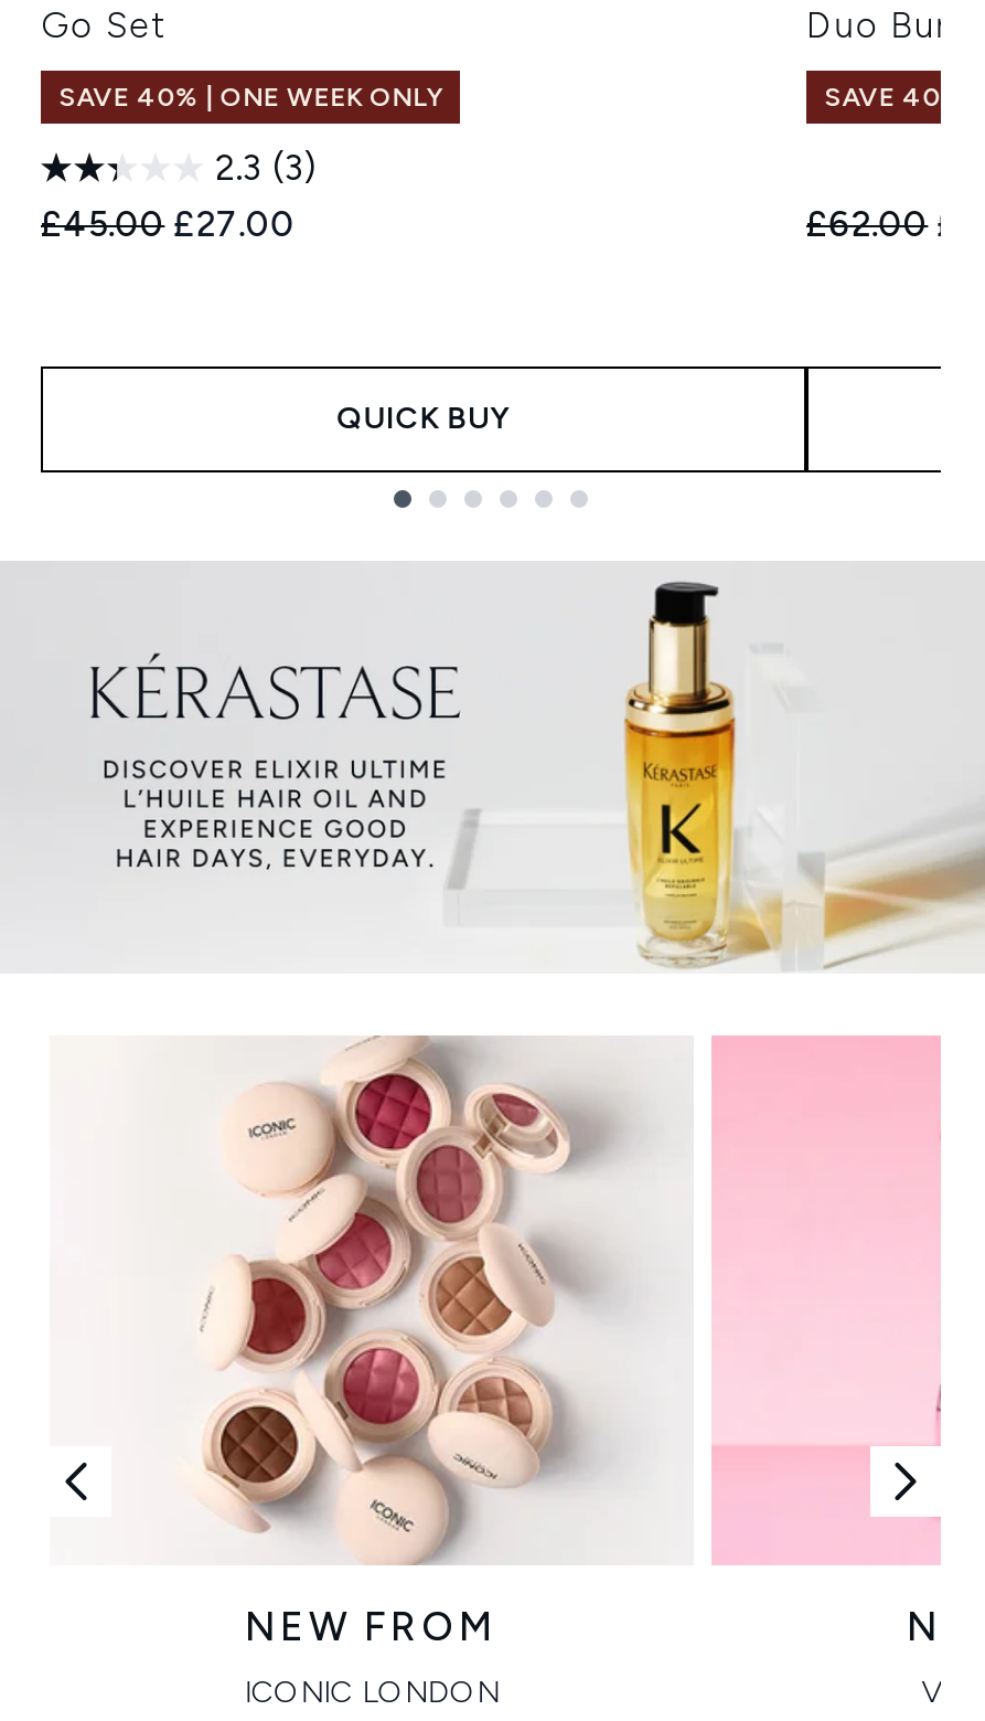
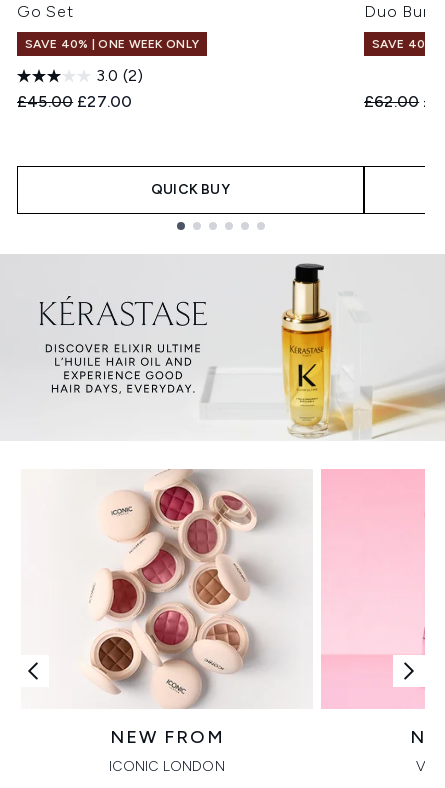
- 2.3 (3)
+ 3.0 (2)
